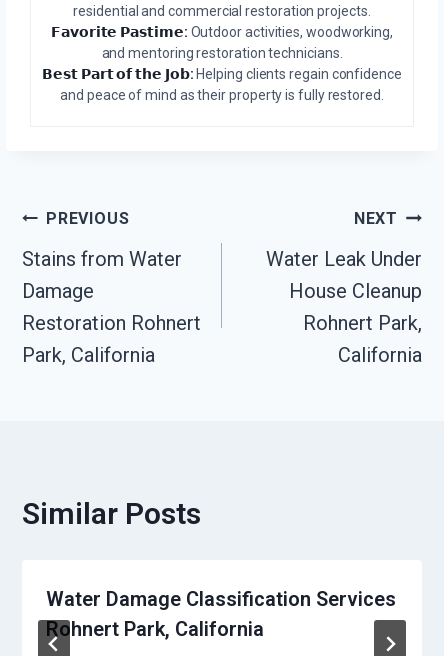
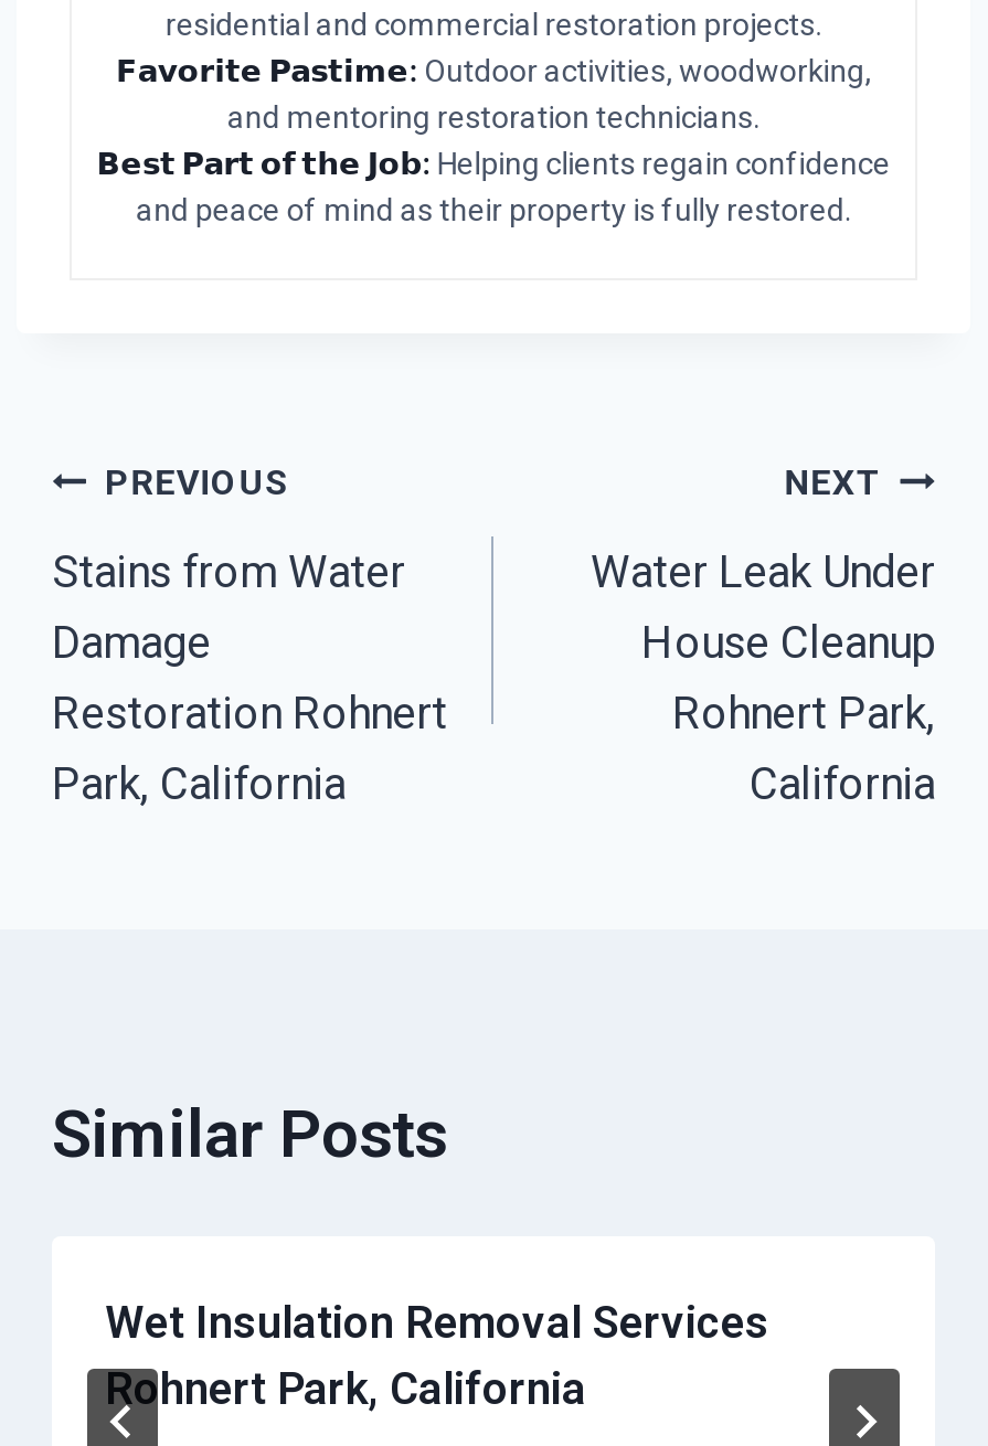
- Water Damage Classification Services
+ Wet Insulation Removal Services
